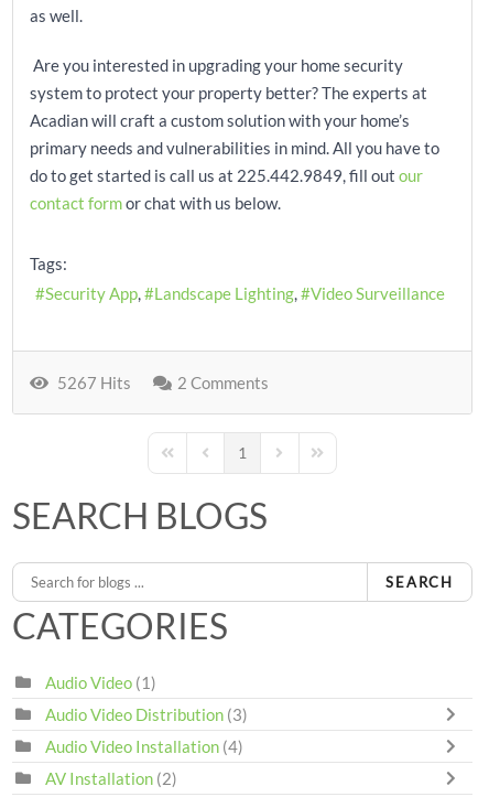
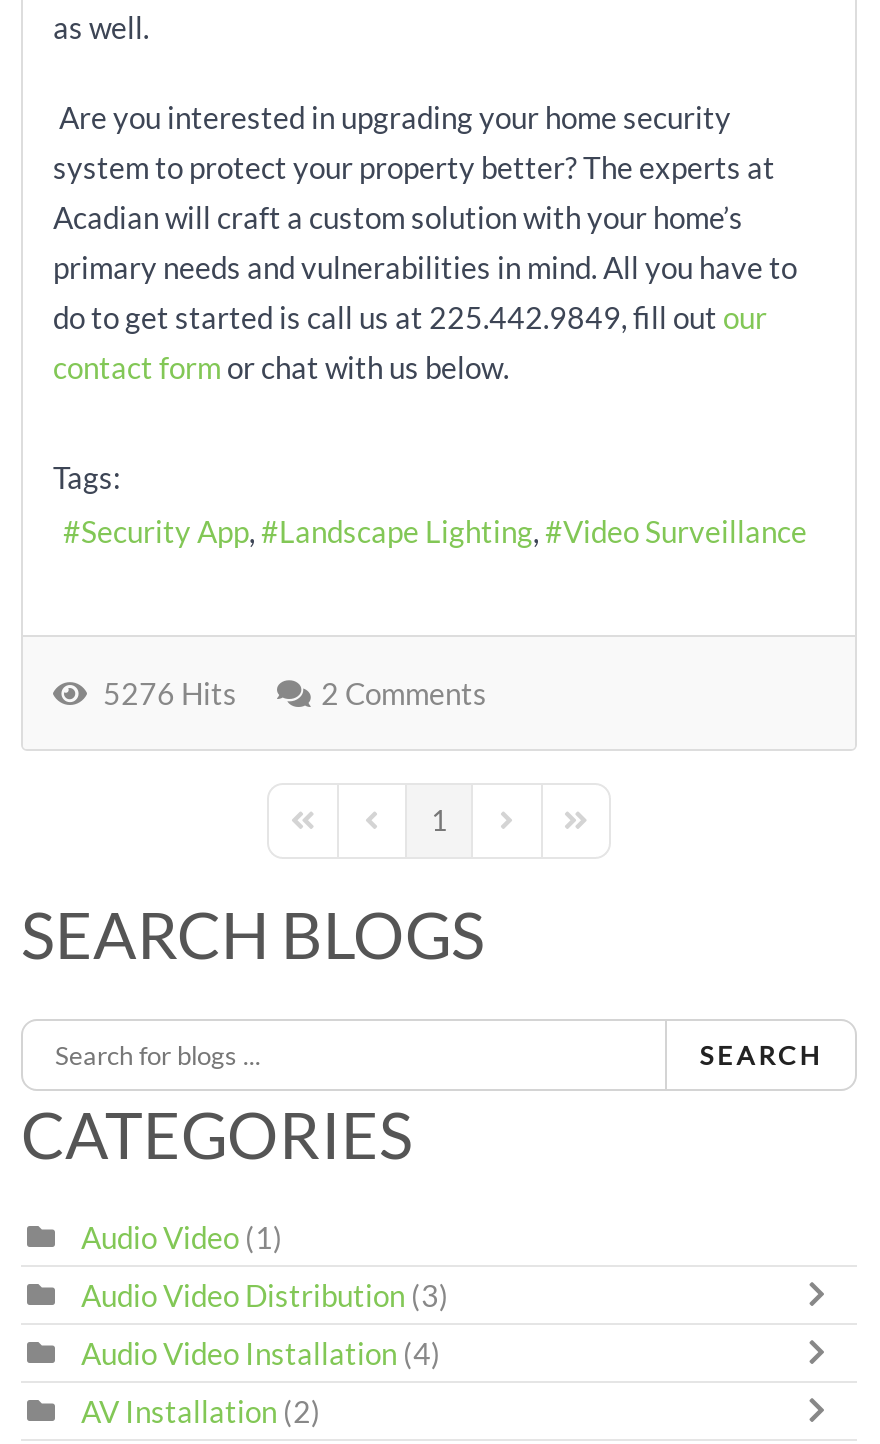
- 5267 Hits
+ 5276 Hits
